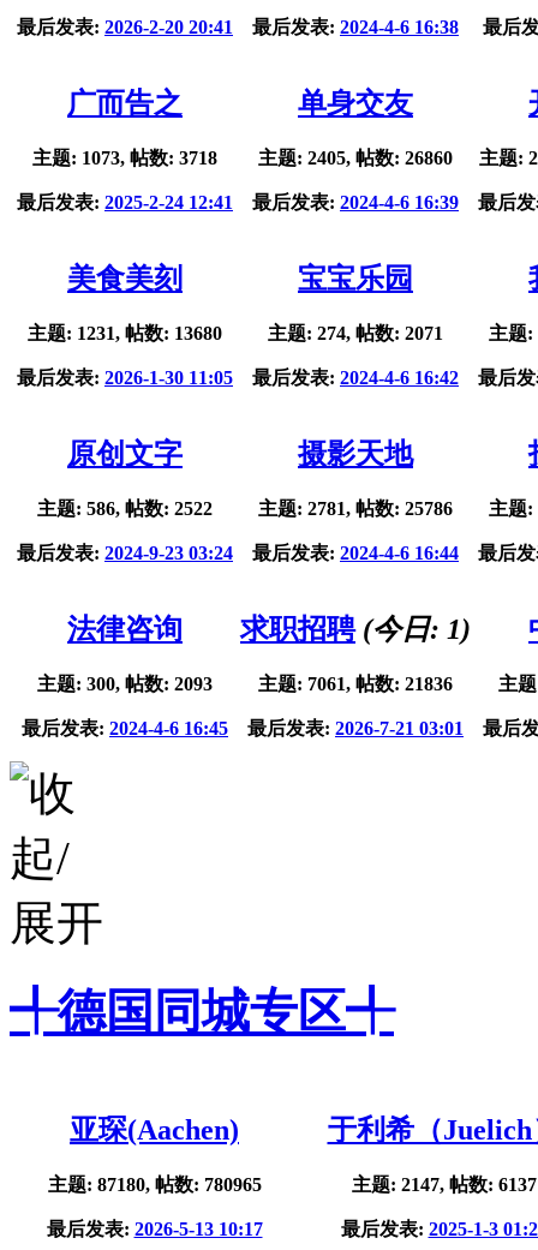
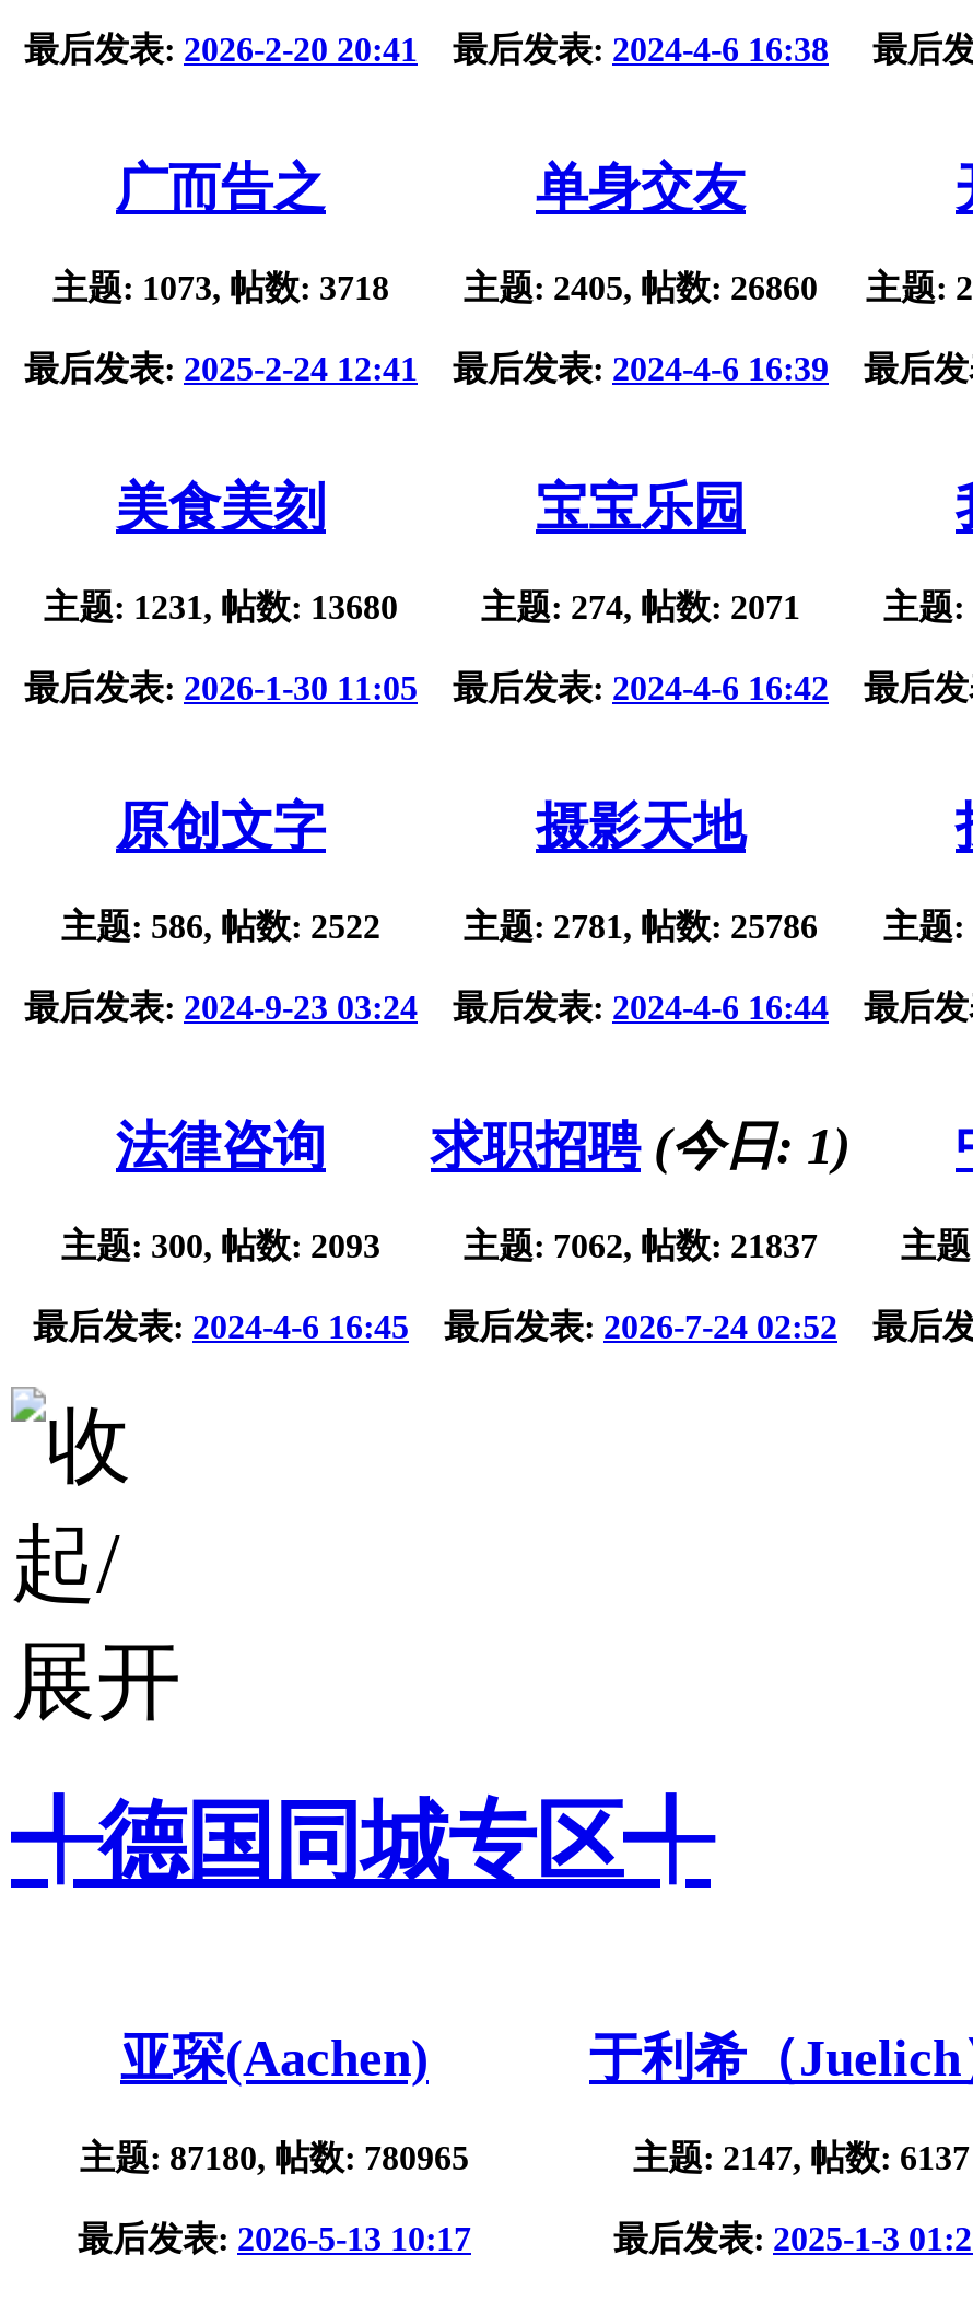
- 主题: 7061, 帖数: 21836
+ 主题: 7062, 帖数: 21837

- 最后发表: 2026-7-21 03:01
+ 最后发表: 2026-7-24 02:52
